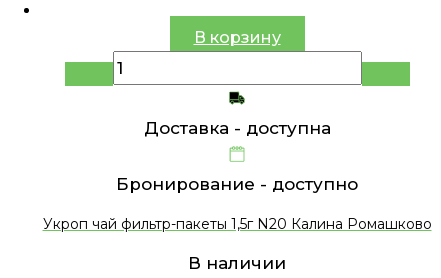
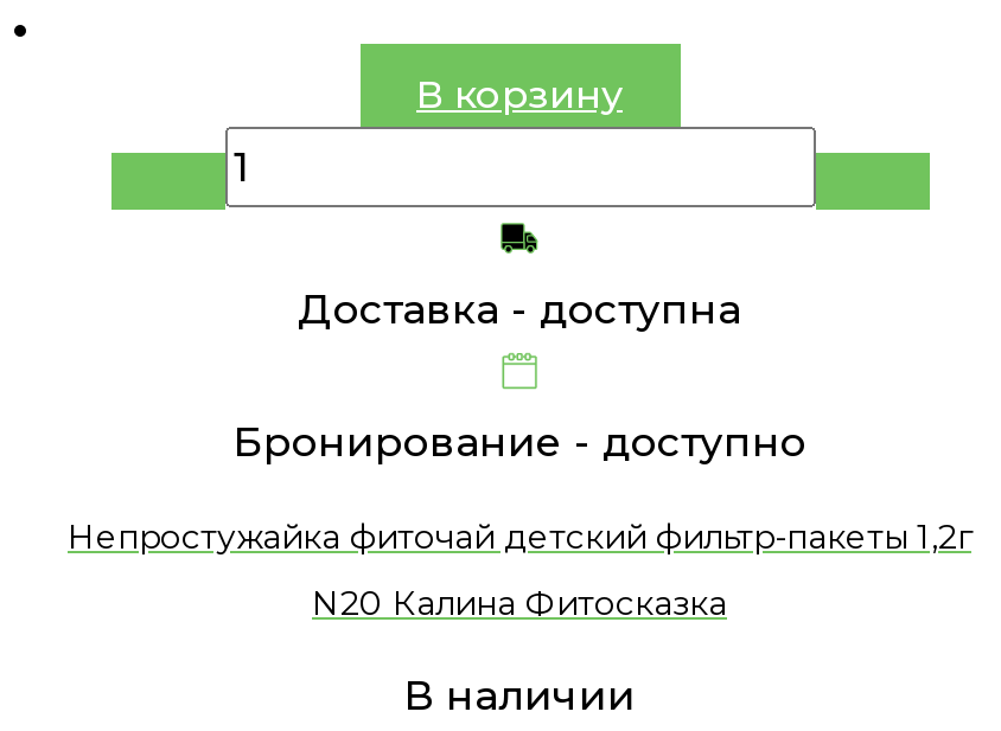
- Укроп чай фильтр-пакеты 1,5г N20 Калина Ромашково
+ Непростужайка фиточай детский фильтр-пакеты 1,2г
+ N20 Калина Фитосказка
